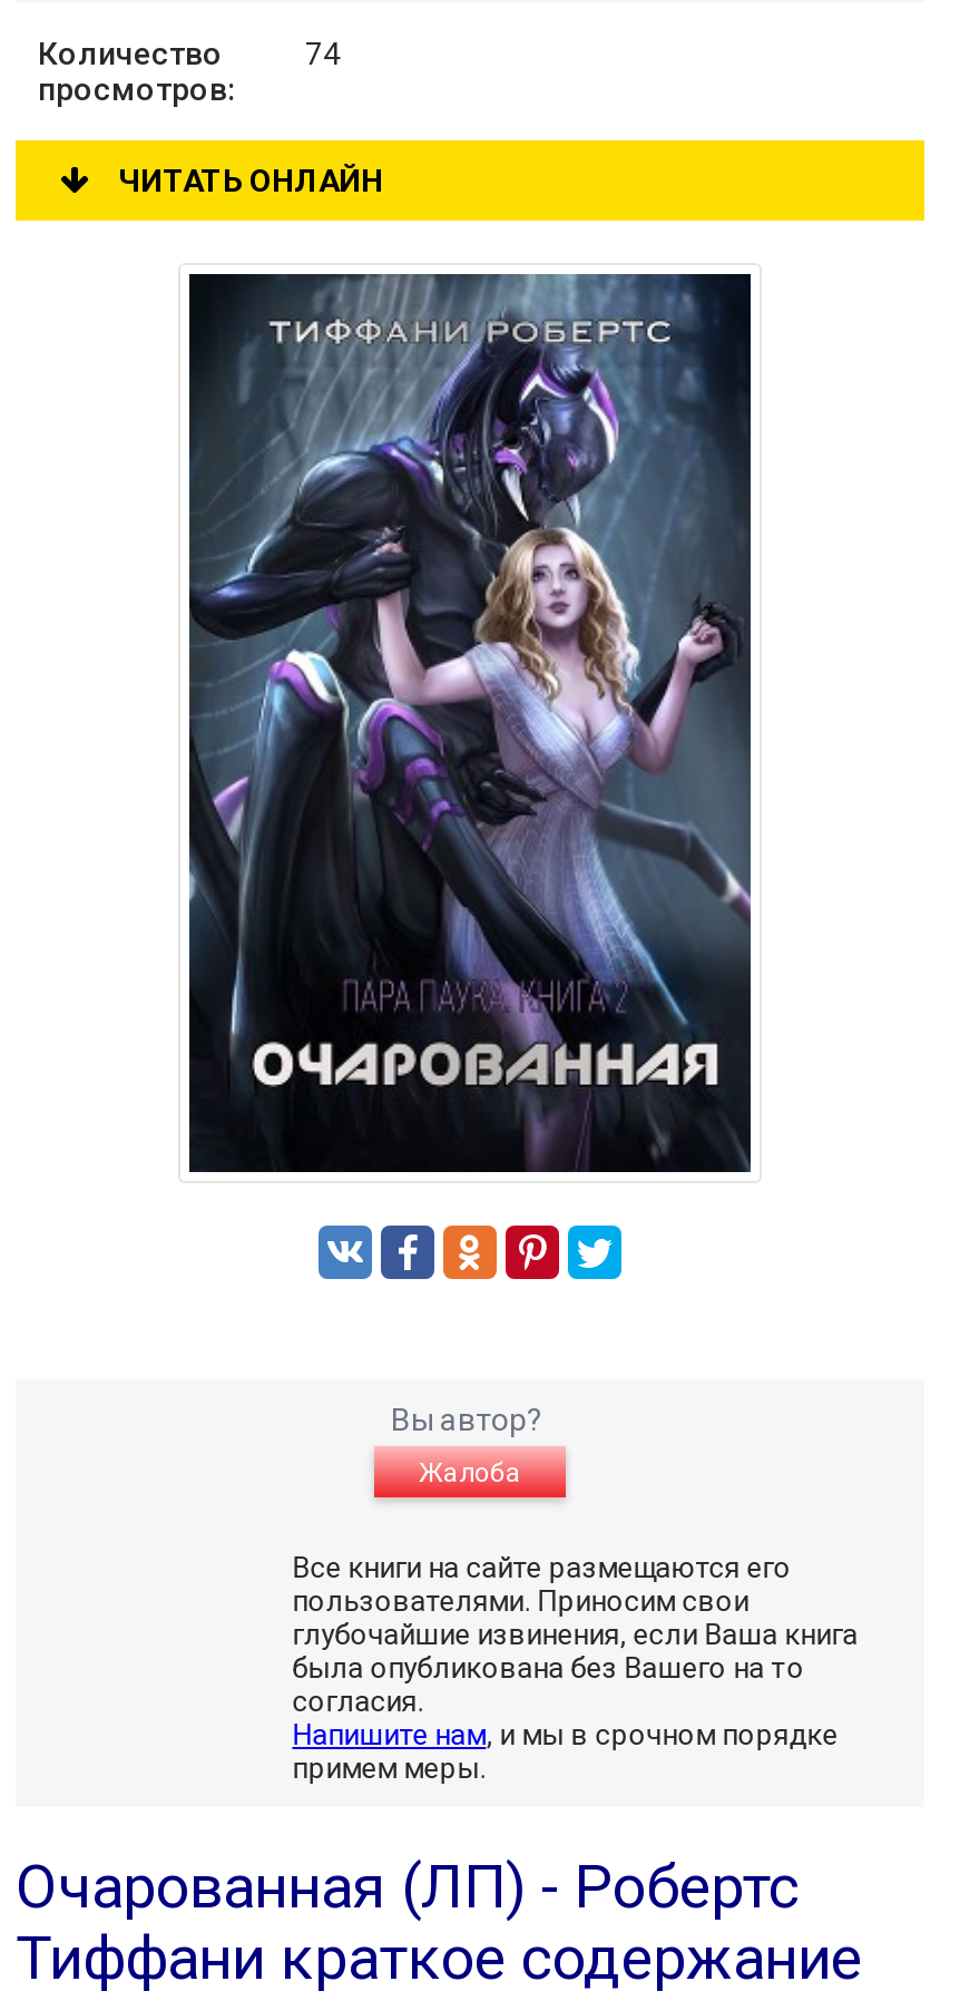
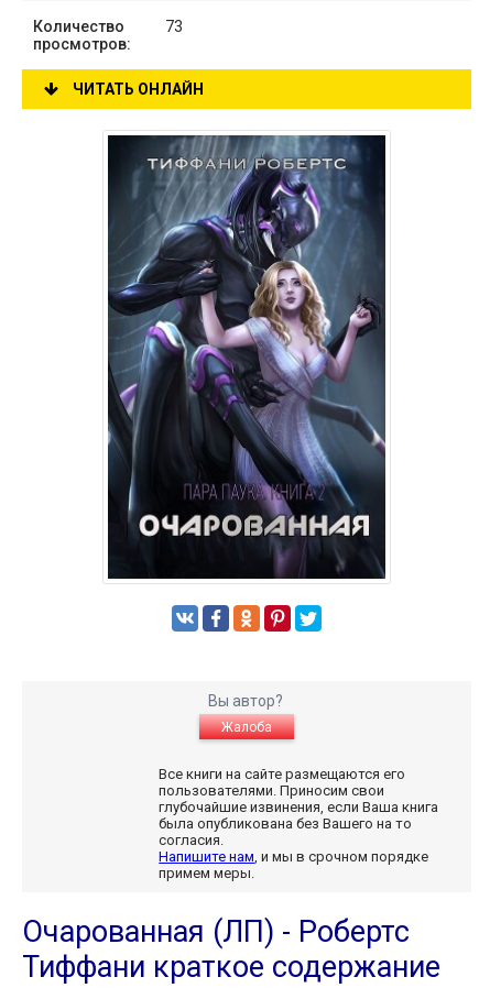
- 74
+ 73
